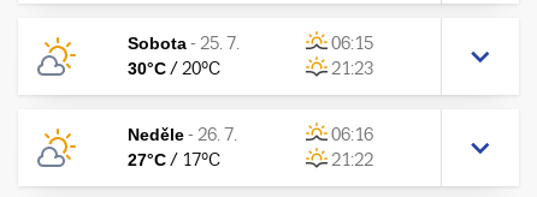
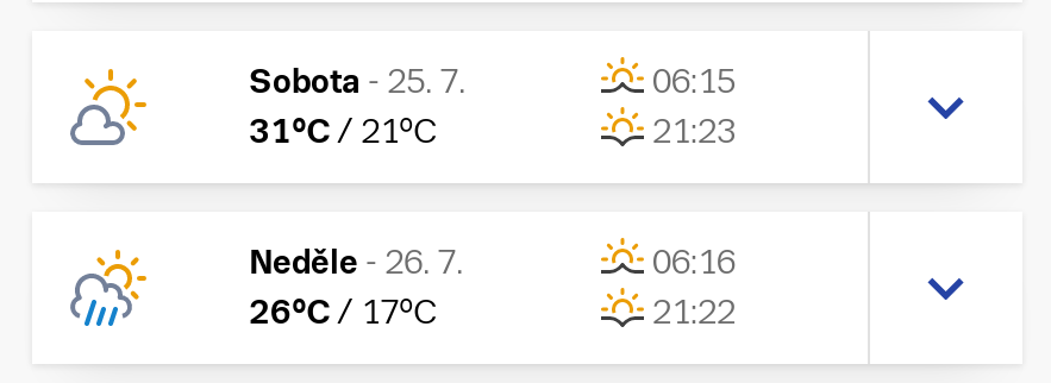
- 30°C / 20°C
+ 31°C / 21°C

- [image]
+ [image]

- 27°C / 17°C
+ 26°C / 17°C
